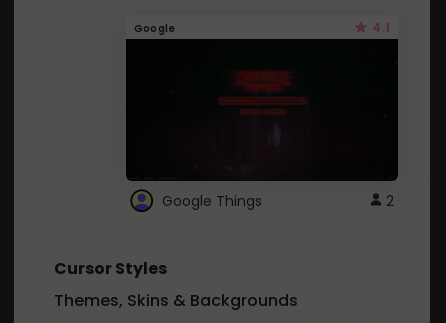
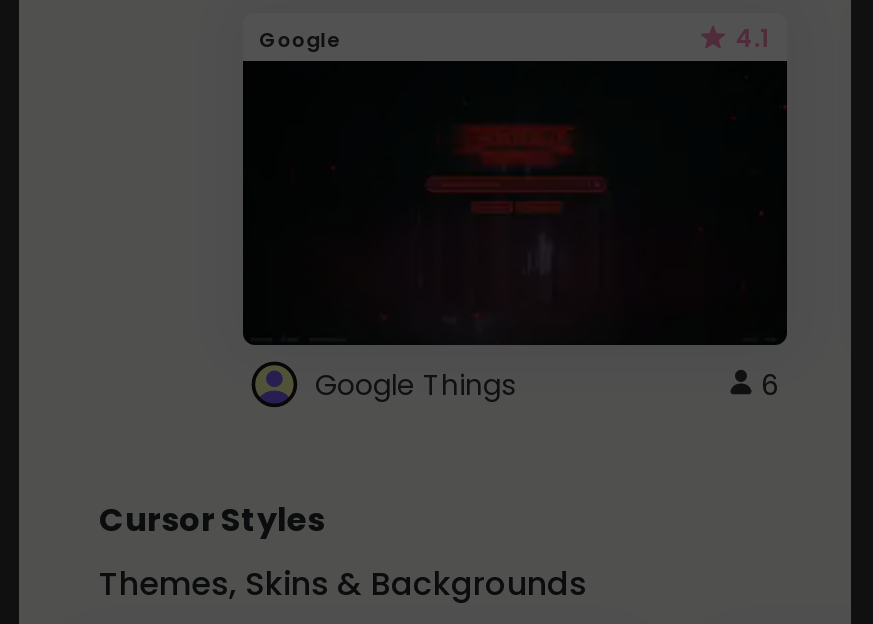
- 2
+ 6
